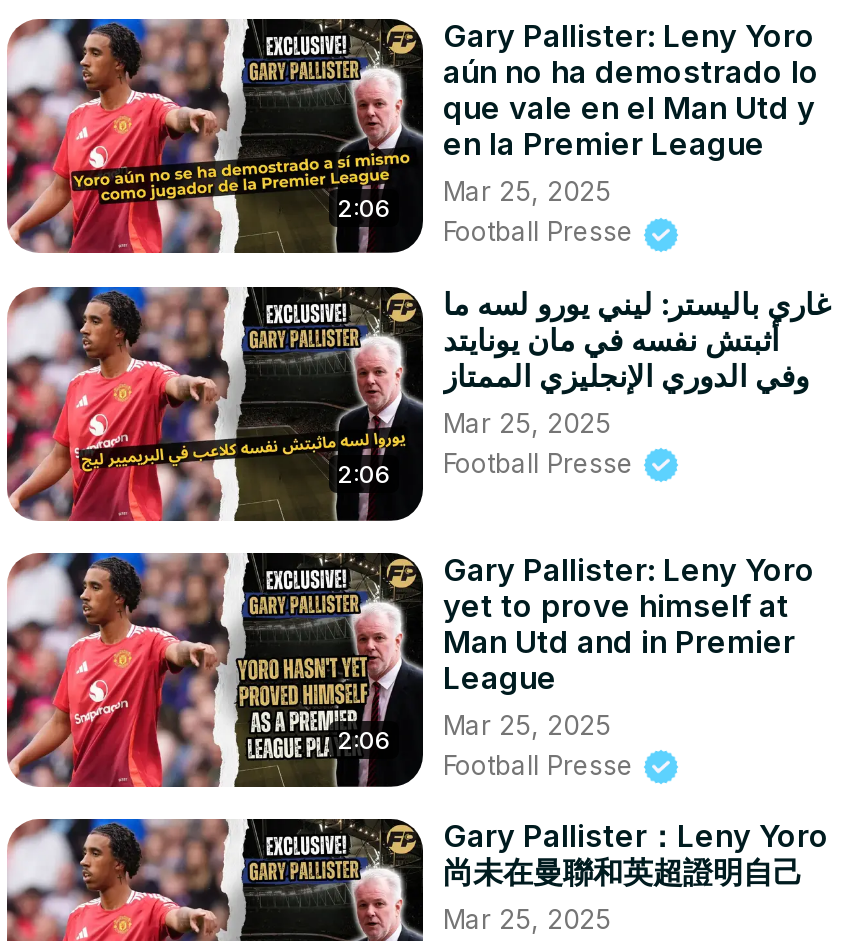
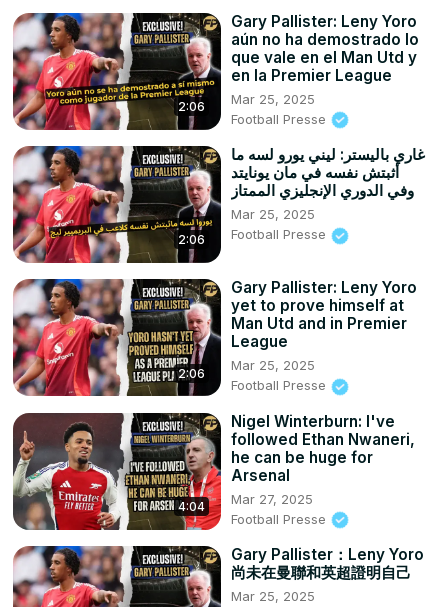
+ [image]
+ 4:04

+ Nigel Winterburn: I've
+ followed Ethan Nwaneri,
+ he can be huge for
+ Arsenal
+ Mar 27, 2025
+ Football Presse
